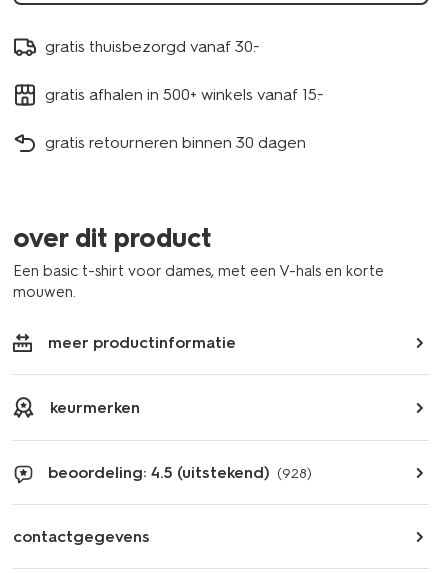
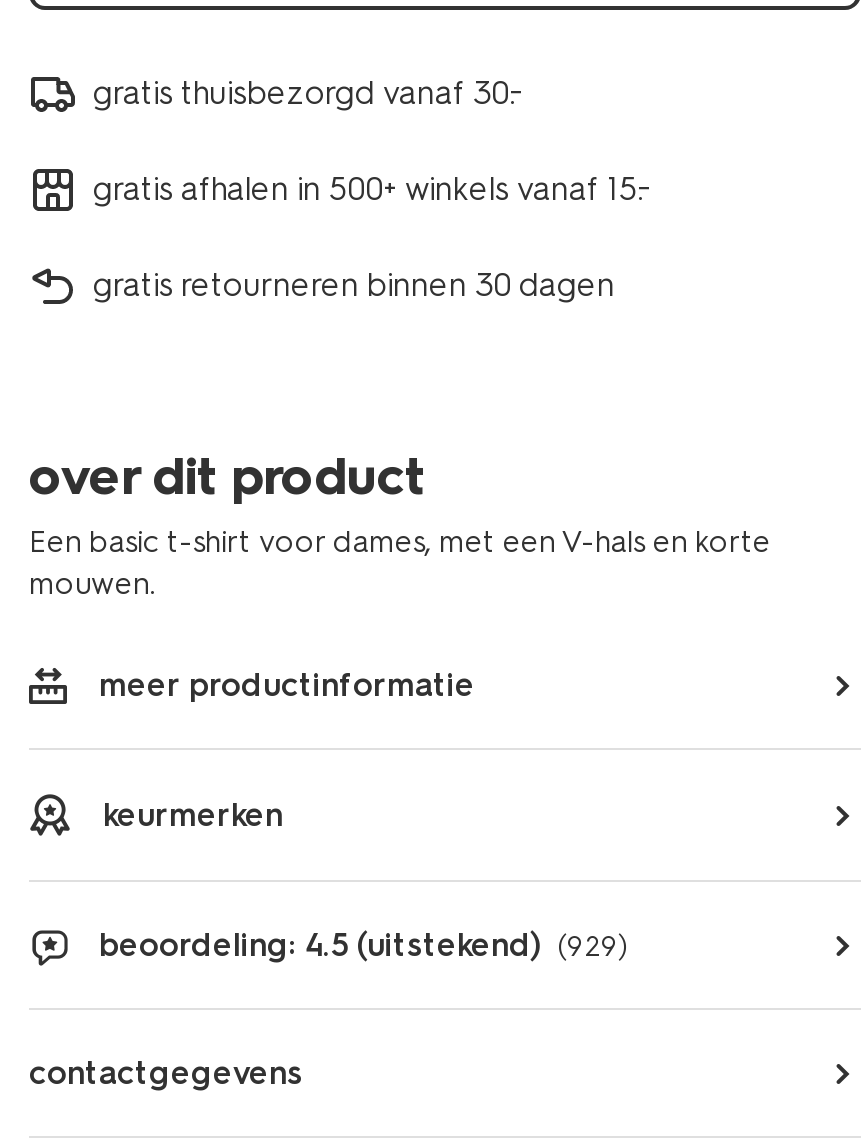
- beoordeling: 4.5 (uitstekend) (928)
+ beoordeling: 4.5 (uitstekend) (929)
